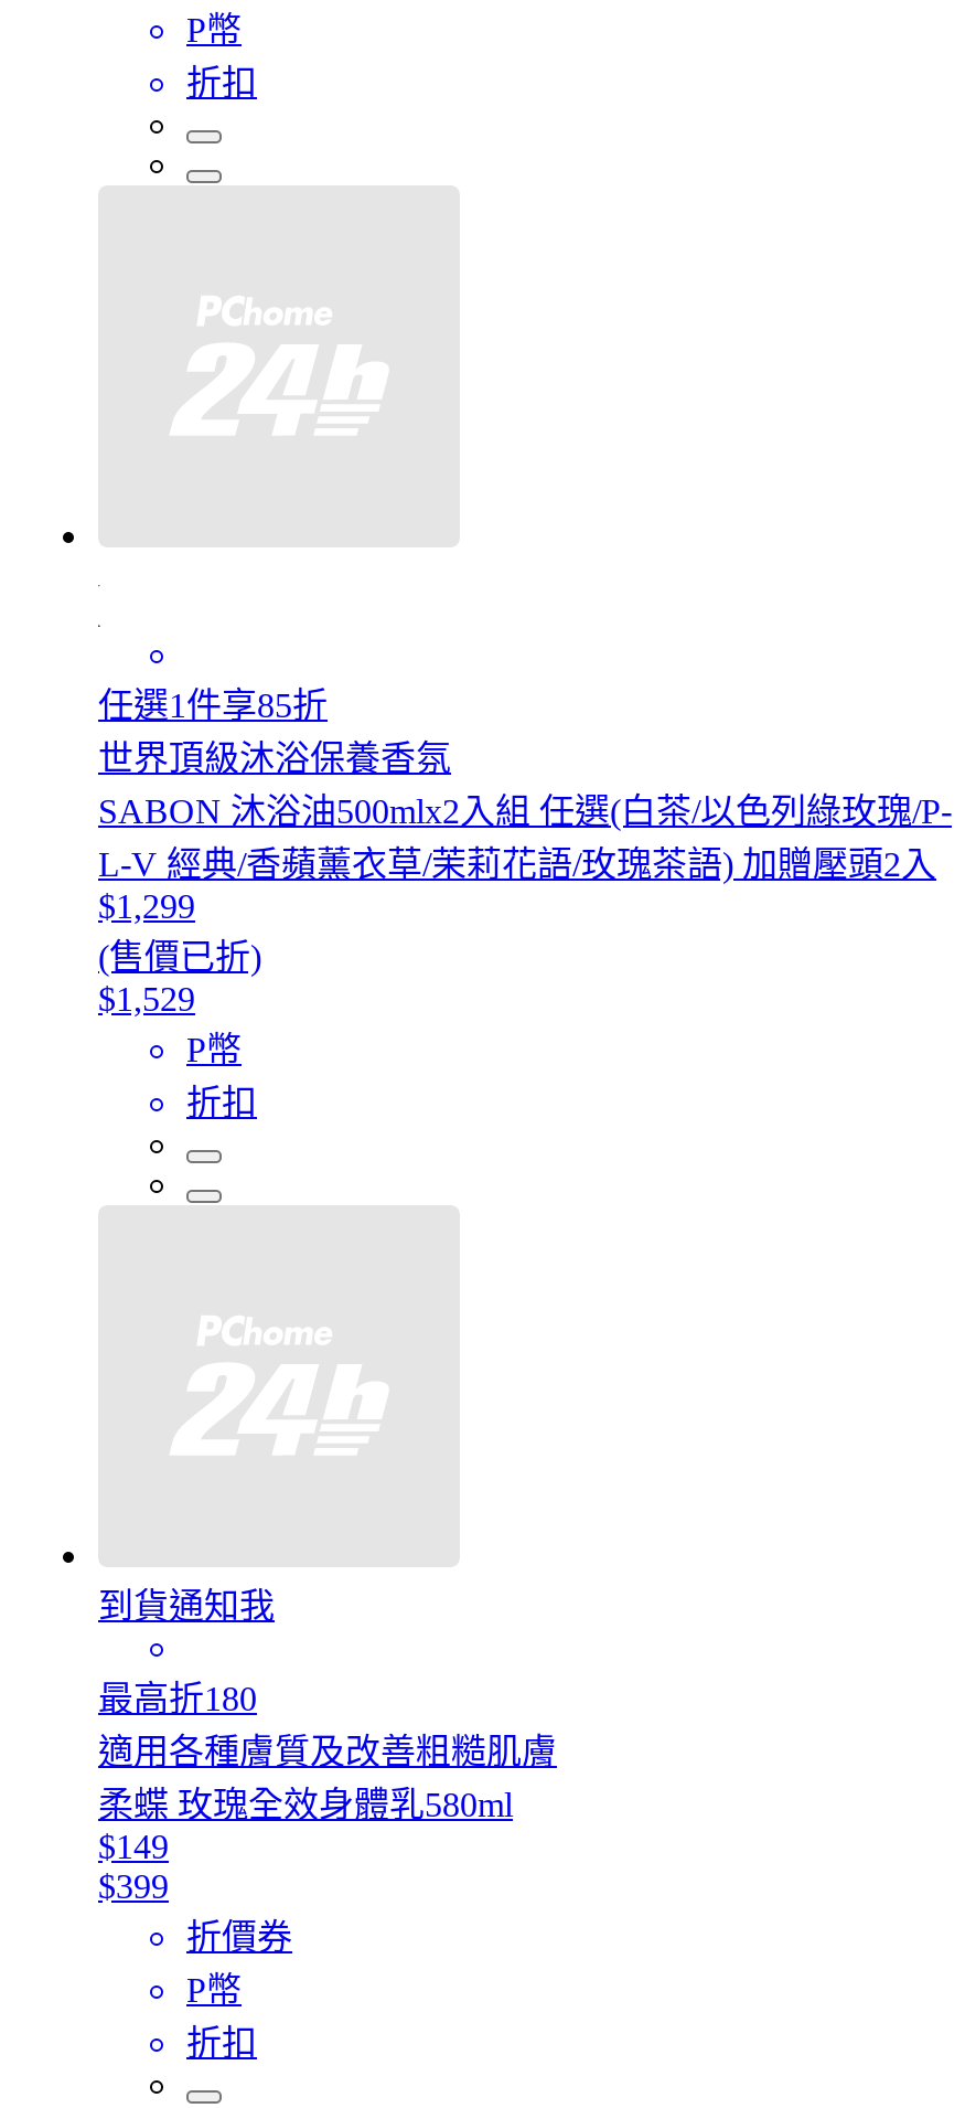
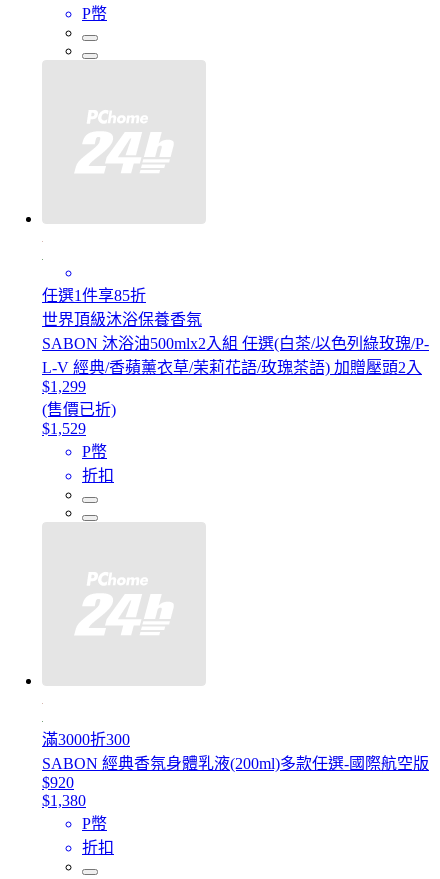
- 折扣

- 到貨通知我
- 最高折180
- 適用各種膚質及改善粗糙肌膚
- 柔蝶 玫瑰全效身體乳580ml
- $149
- $399
- 折價券
+ 滿3000折300
+ SABON 經典香氛身體乳液(200ml)多款任選-國際航空版
+ $920
+ $1,380
